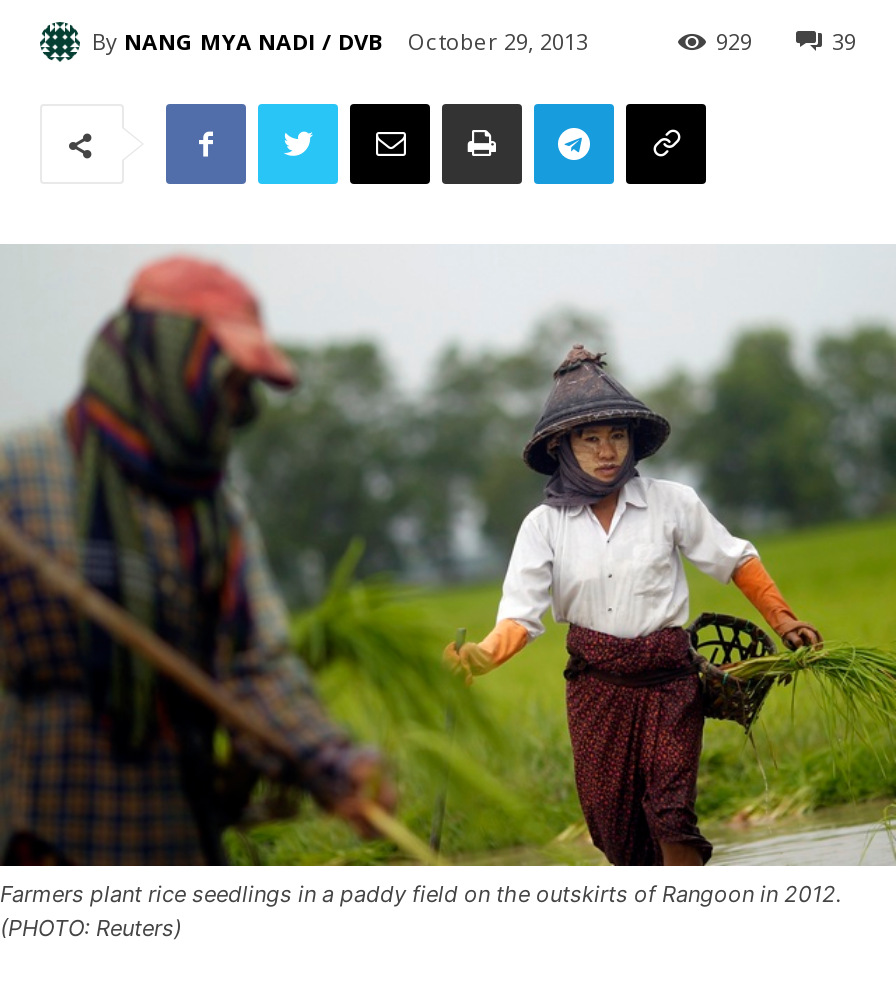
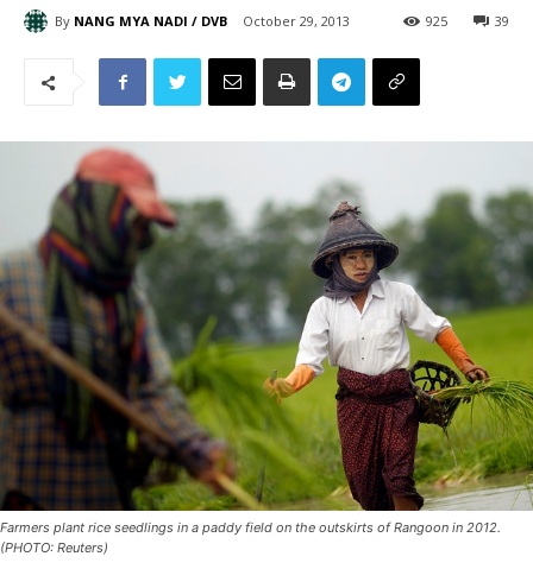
- 929
+ 925
